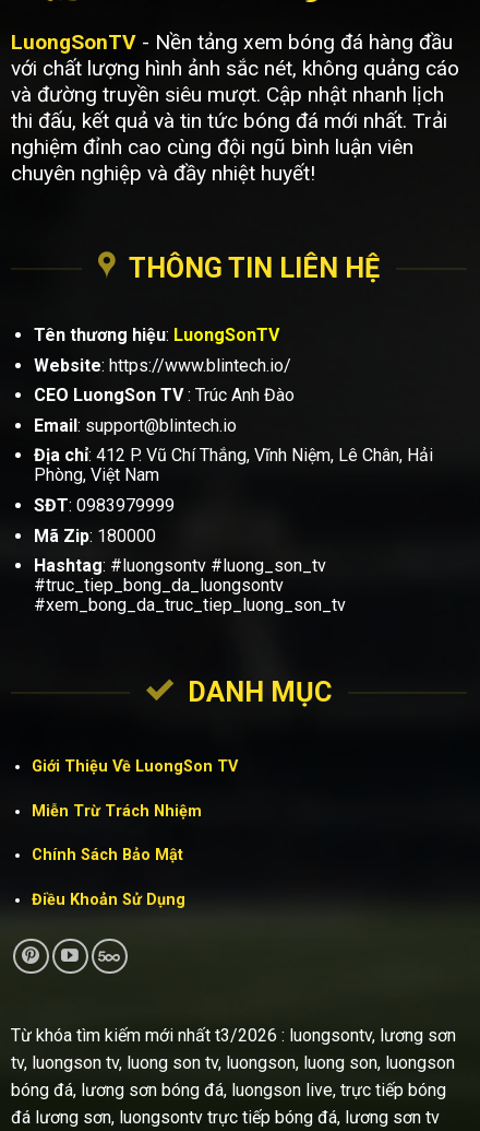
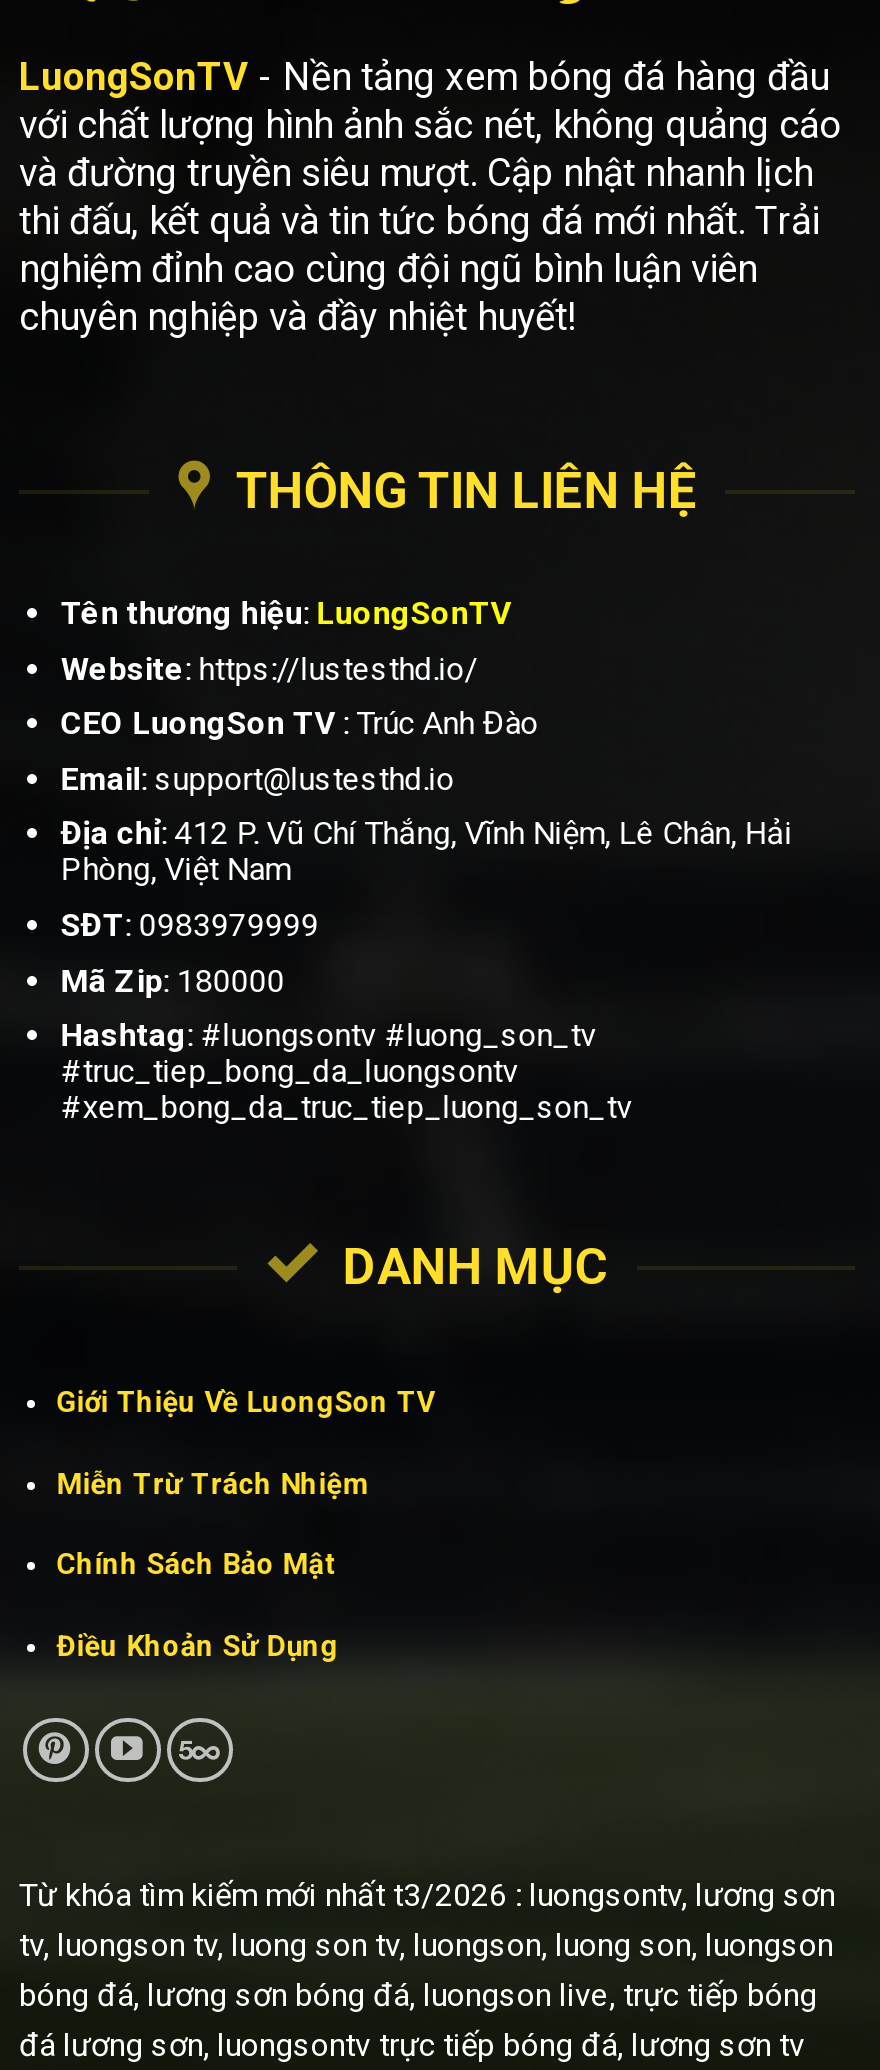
- Website: https://www.blintech.io/
+ Website: https://lustesthd.io/

- Email: support@blintech.io
+ Email: support@lustesthd.io
